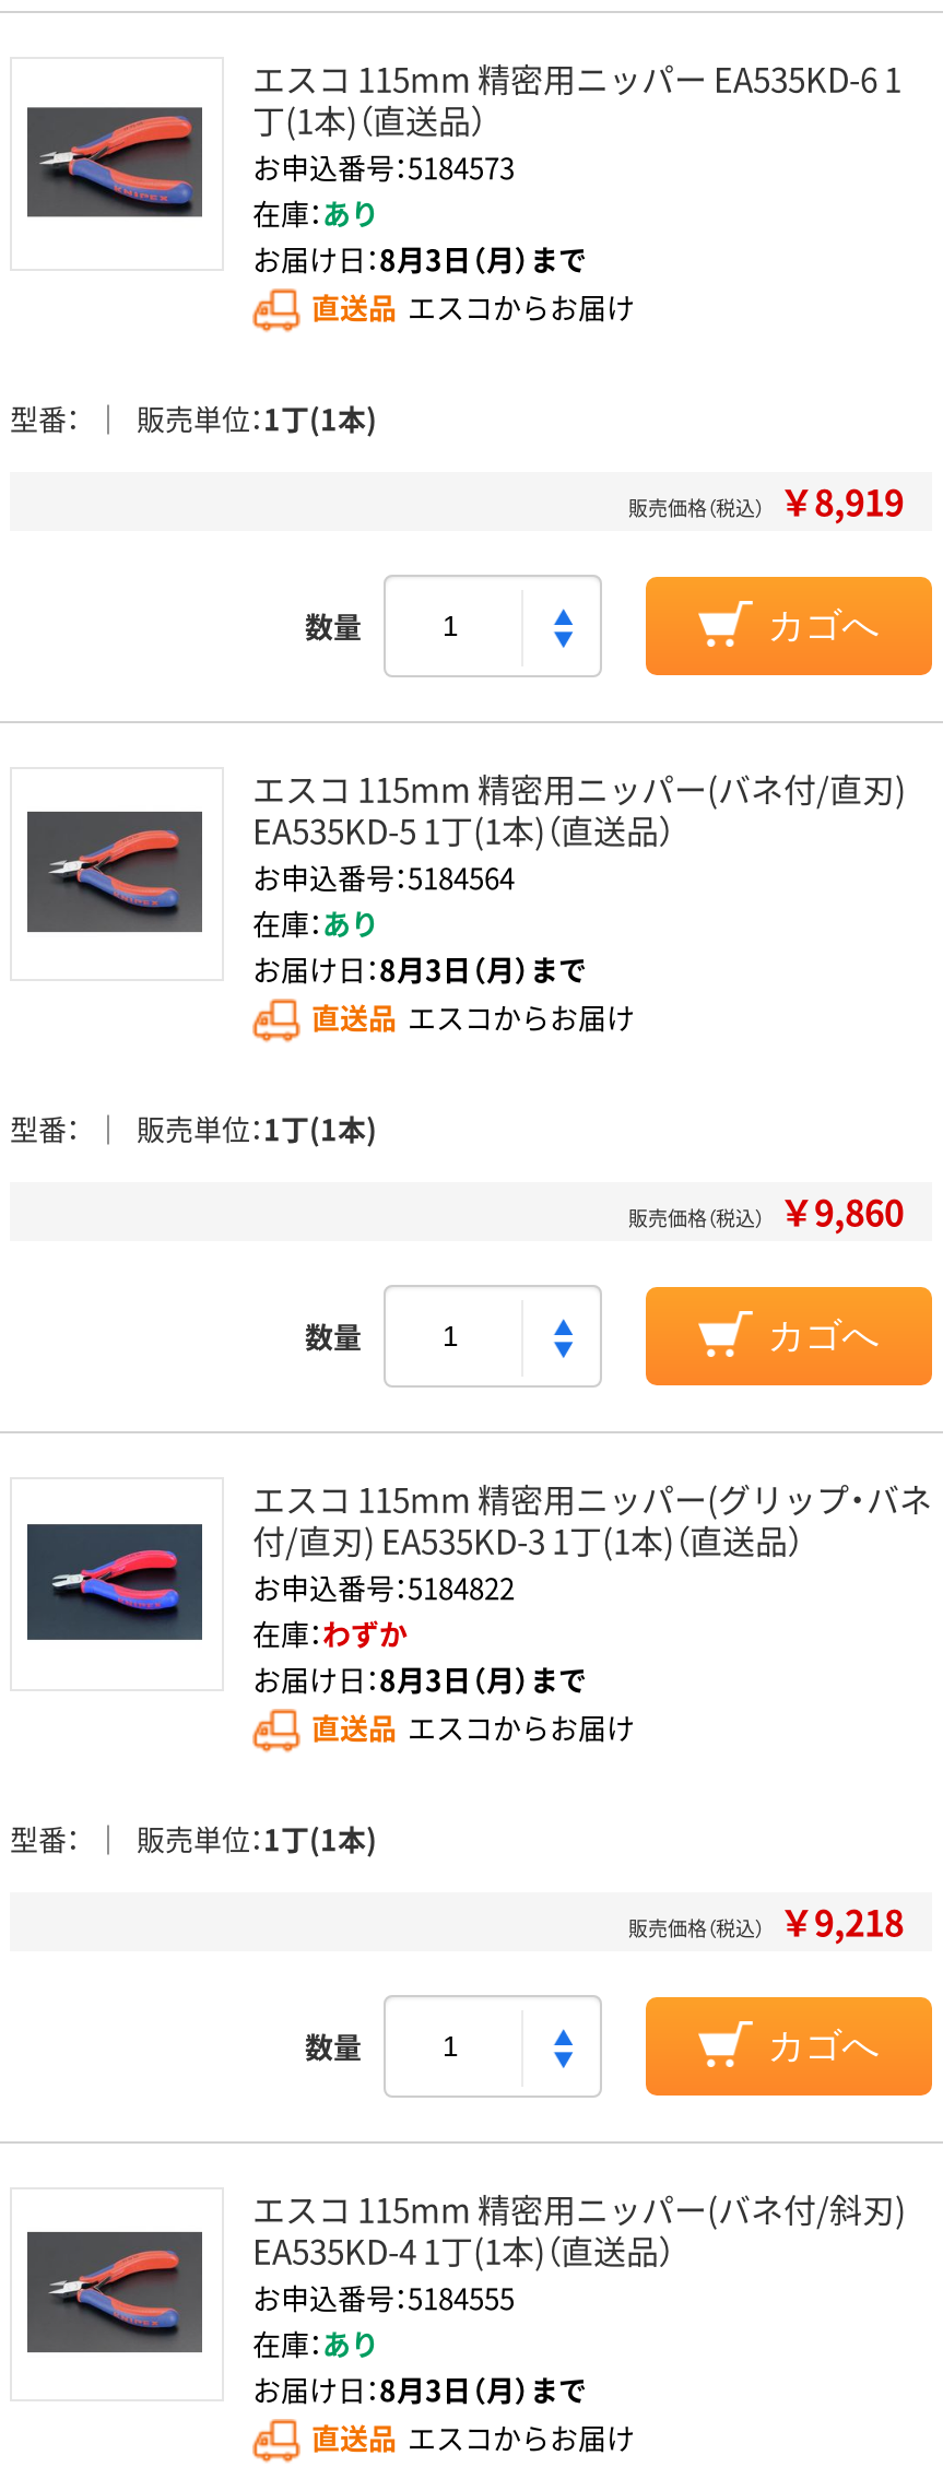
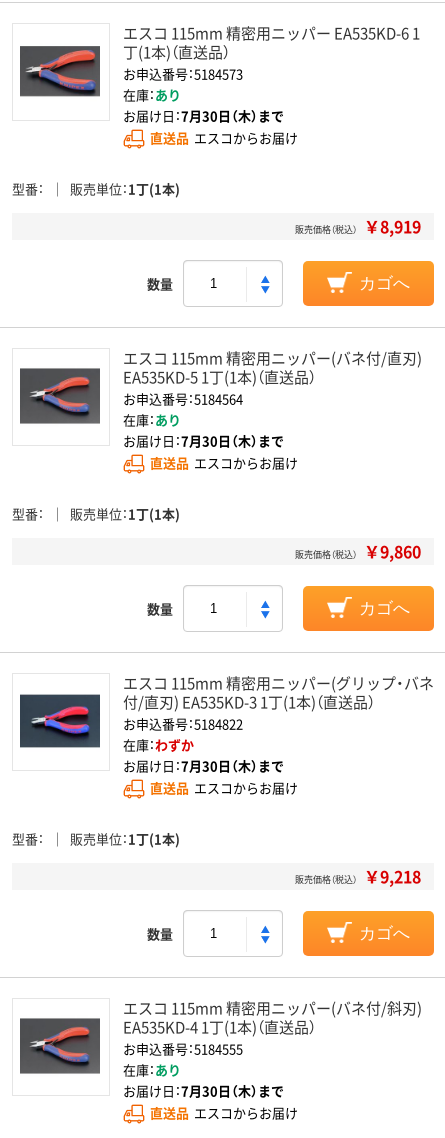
- お届け日：8月3日（月）まで
+ お届け日：7月30日（木）まで

- お届け日：8月3日（月）まで
+ お届け日：7月30日（木）まで

- お届け日：8月3日（月）まで
+ お届け日：7月30日（木）まで

- お届け日：8月3日（月）まで
+ お届け日：7月30日（木）まで
